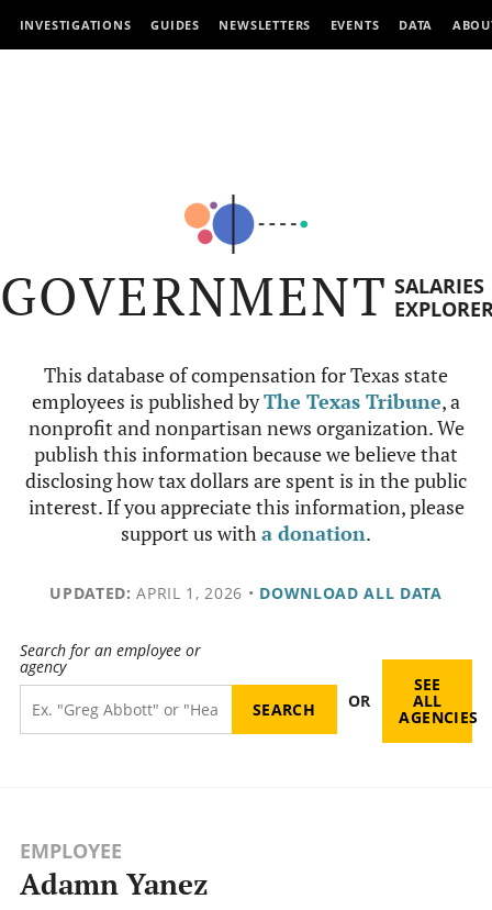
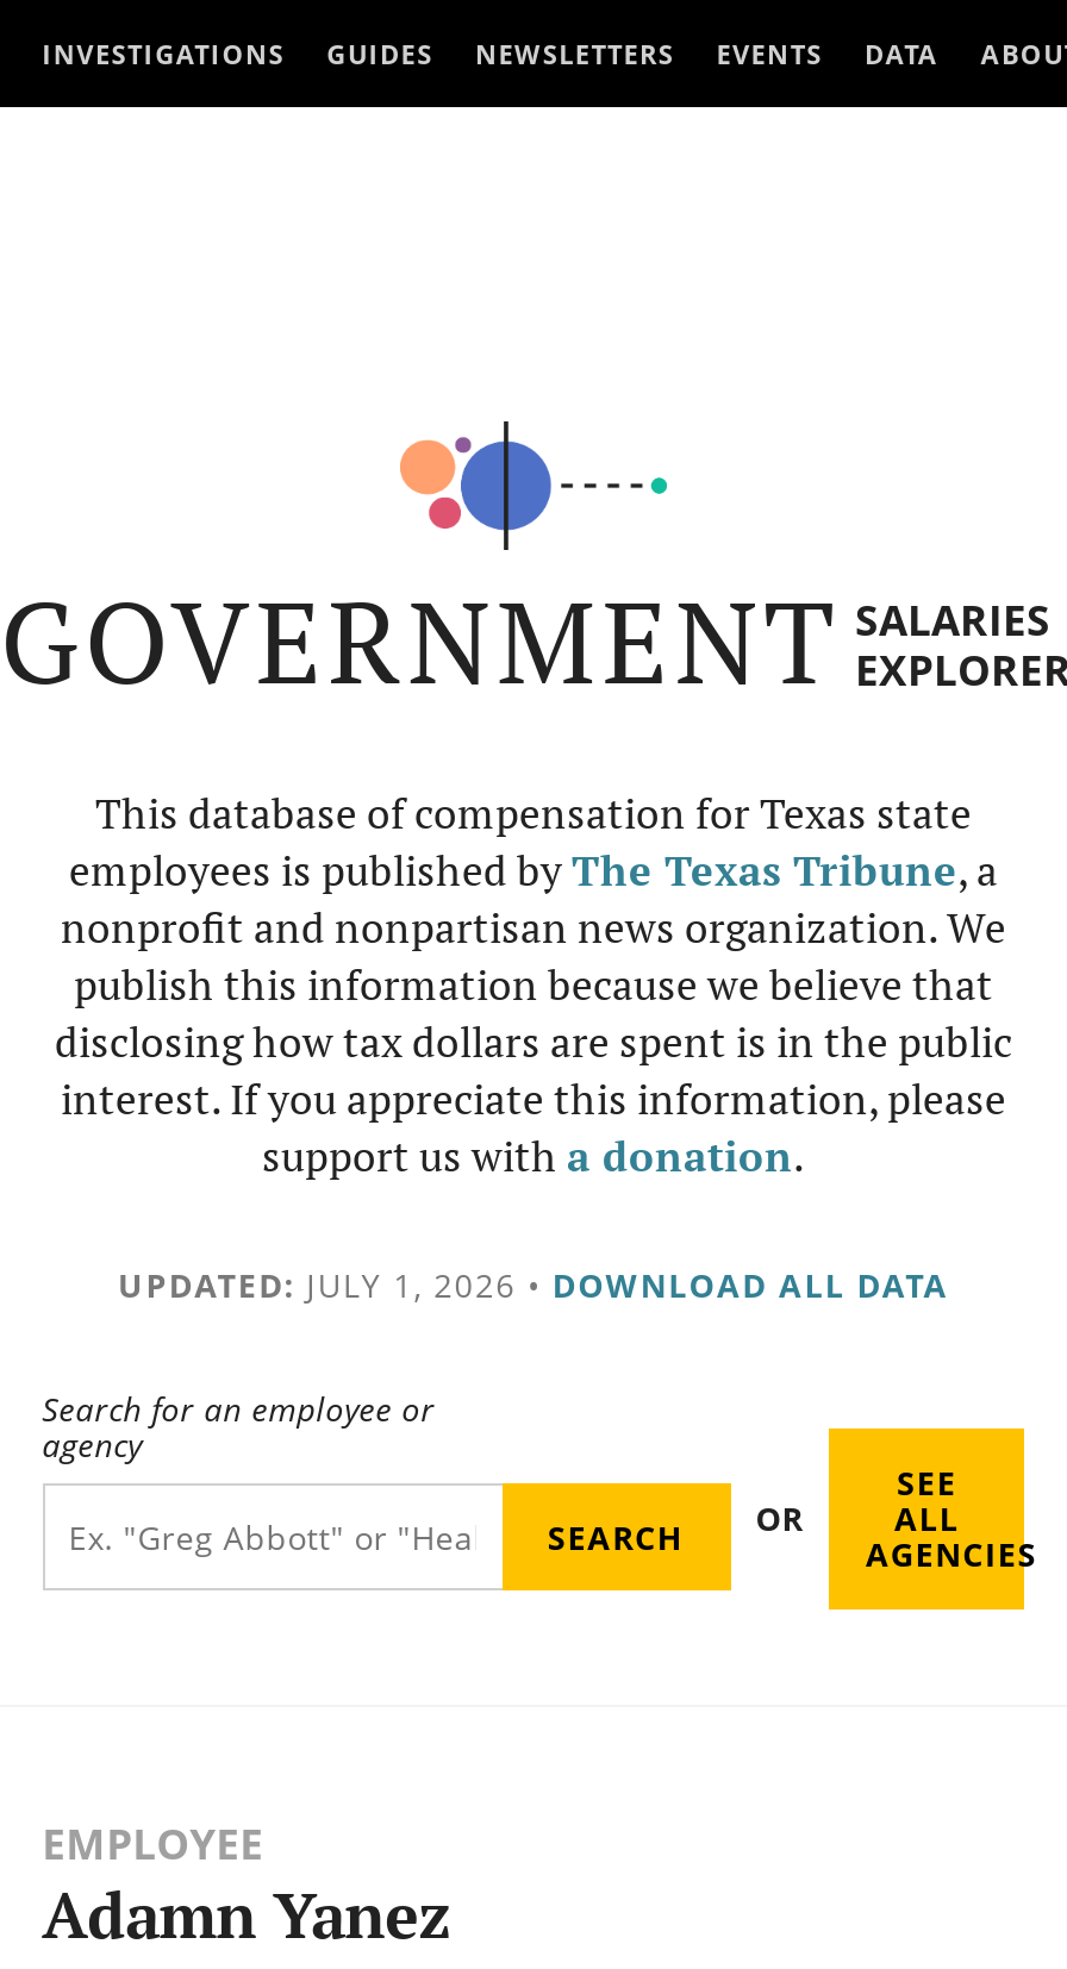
- UPDATED: APRIL 1, 2026 • DOWNLOAD ALL DATA
+ UPDATED: JULY 1, 2026 • DOWNLOAD ALL DATA
